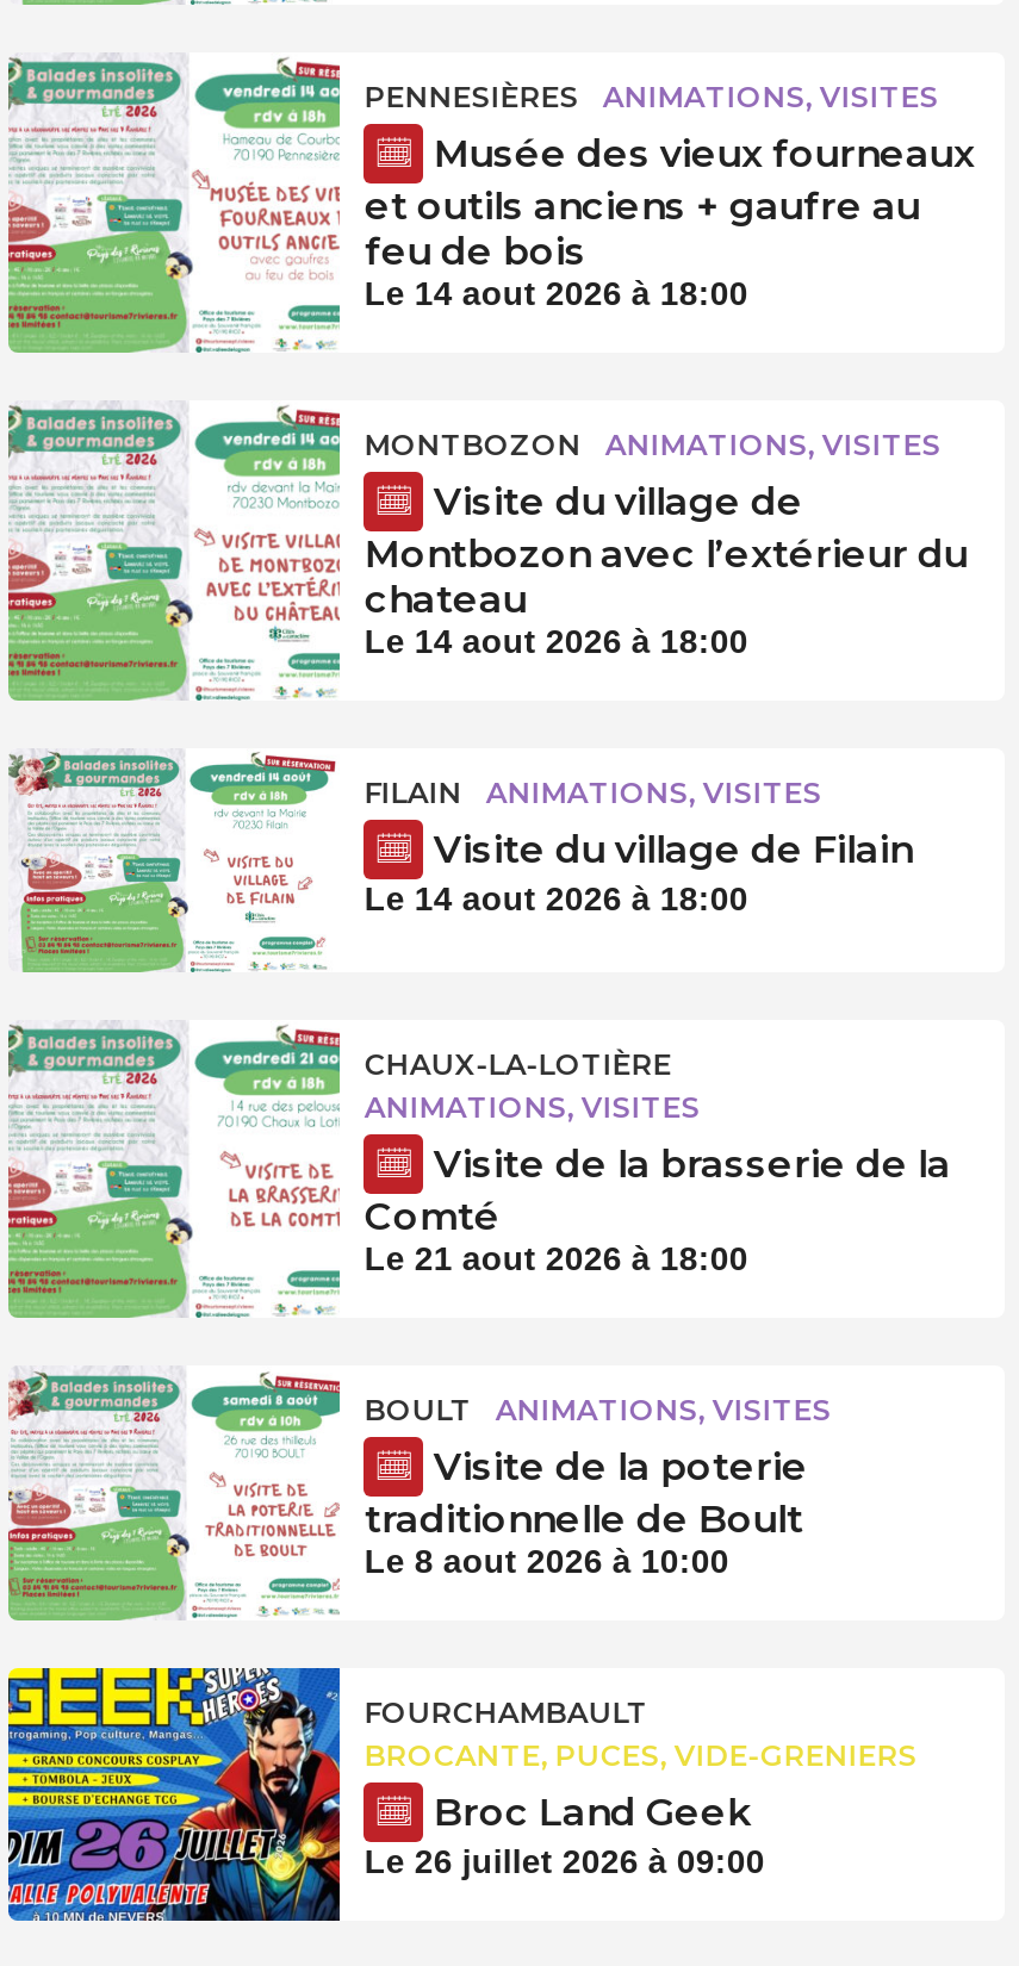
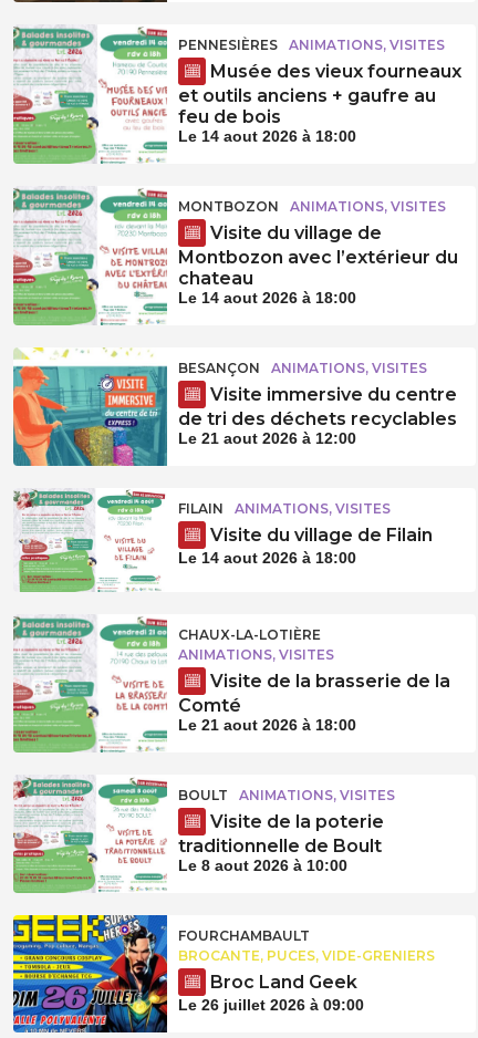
+ [image]
+ BESANÇON
+ ANIMATIONS, VISITES
+ Visite immersive du centre
+ de tri des déchets recyclables
+ Le 21 aout 2026 à 12:00
